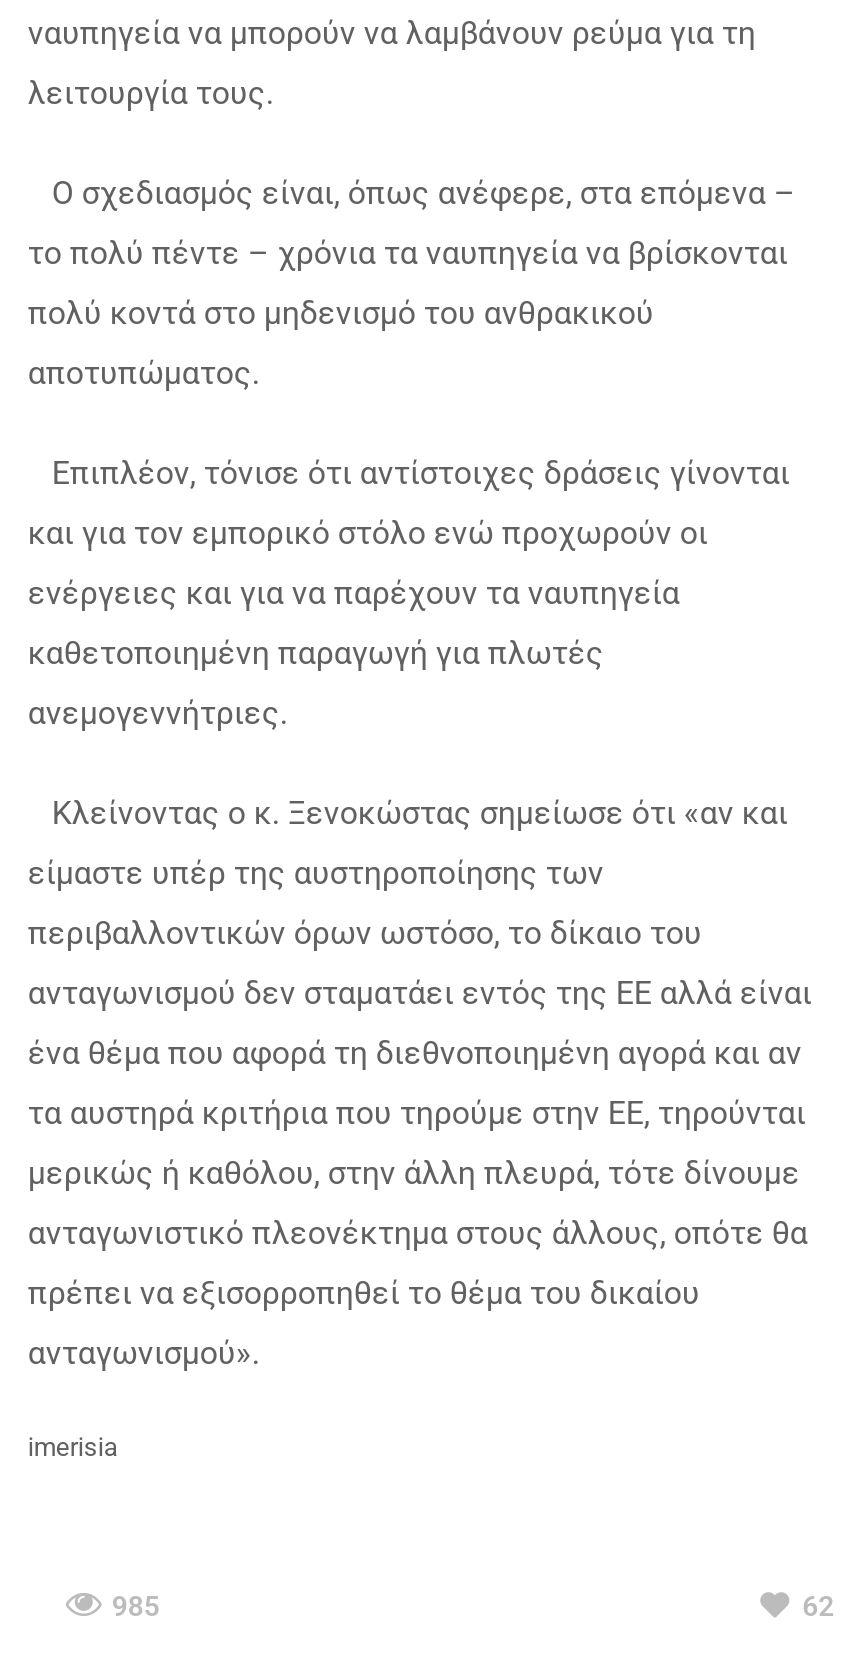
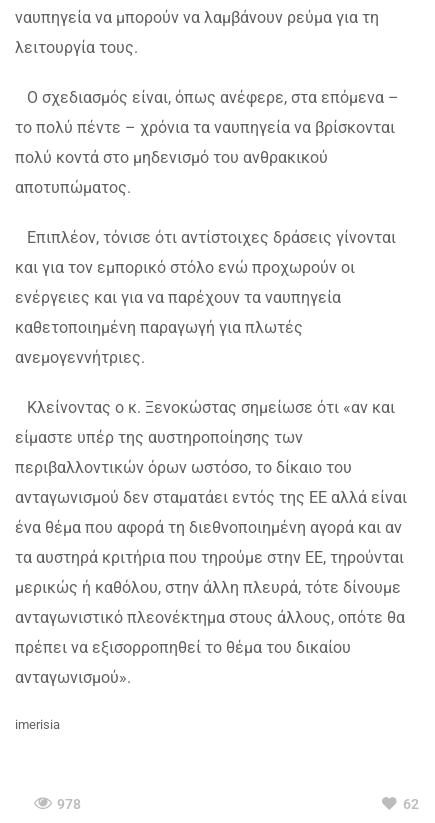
- 985
+ 978
